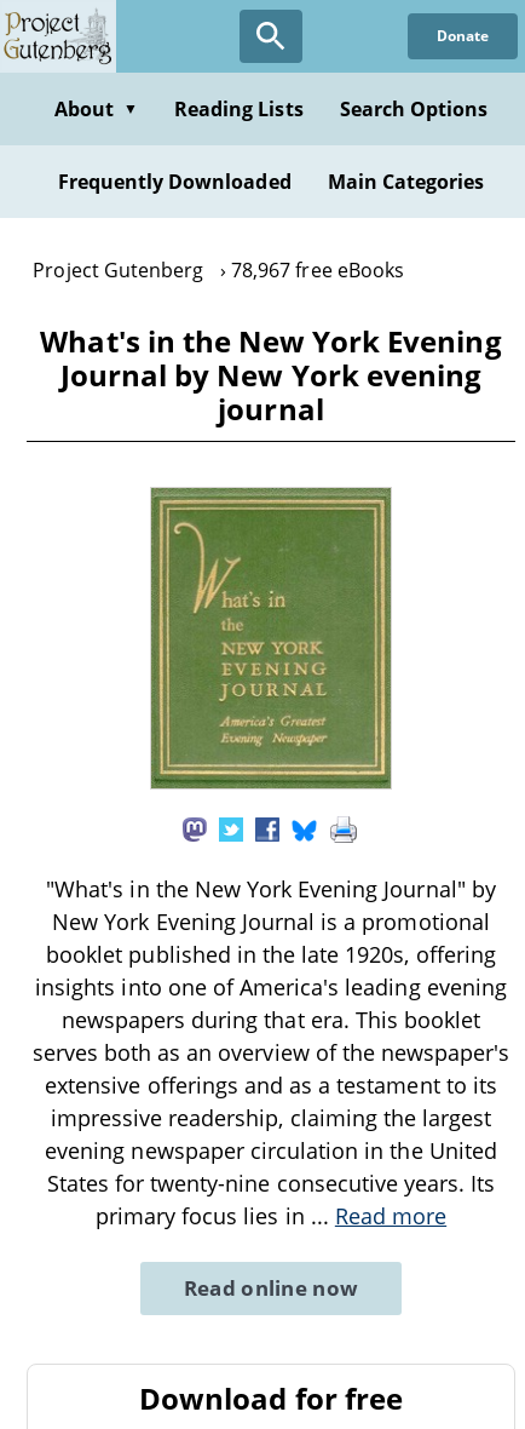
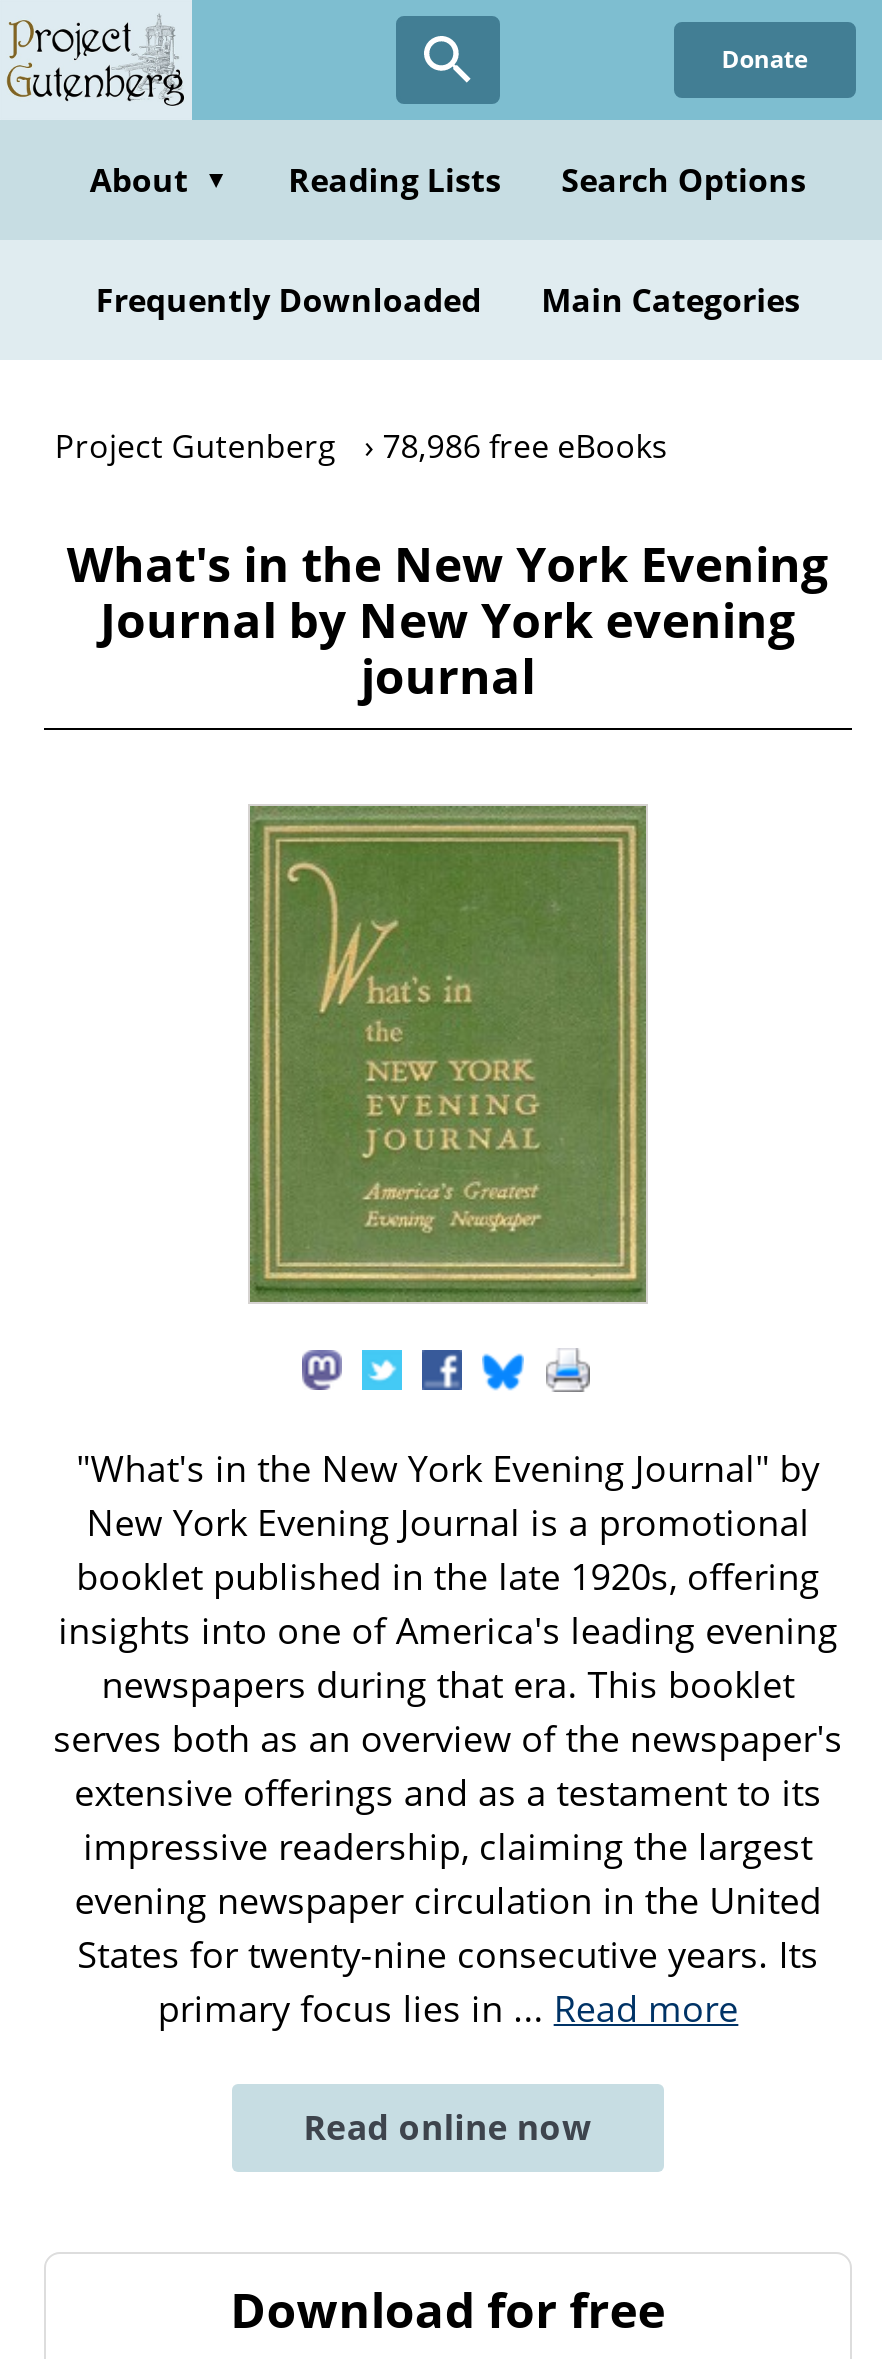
- Project Gutenberg 78,967 free eBooks
+ Project Gutenberg 78,986 free eBooks
